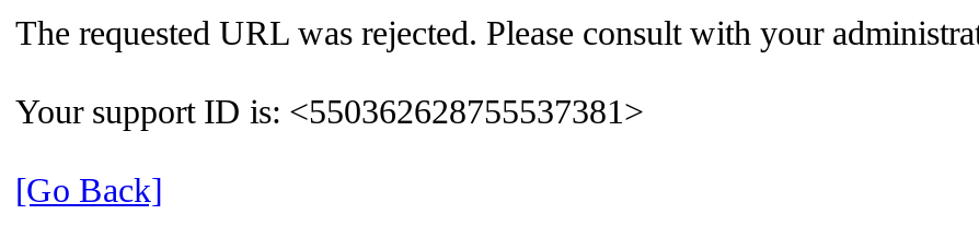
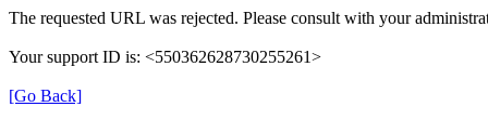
- Your support ID is: <550362628755537381>
+ Your support ID is: <550362628730255261>
